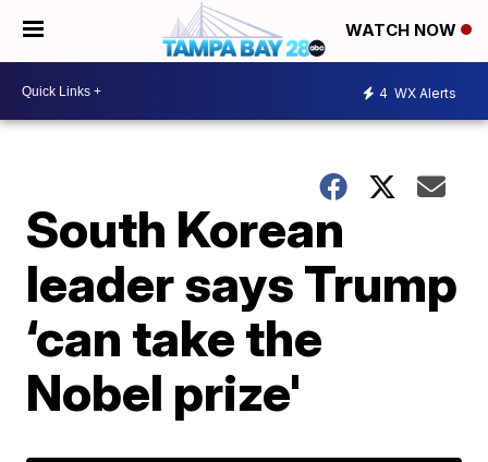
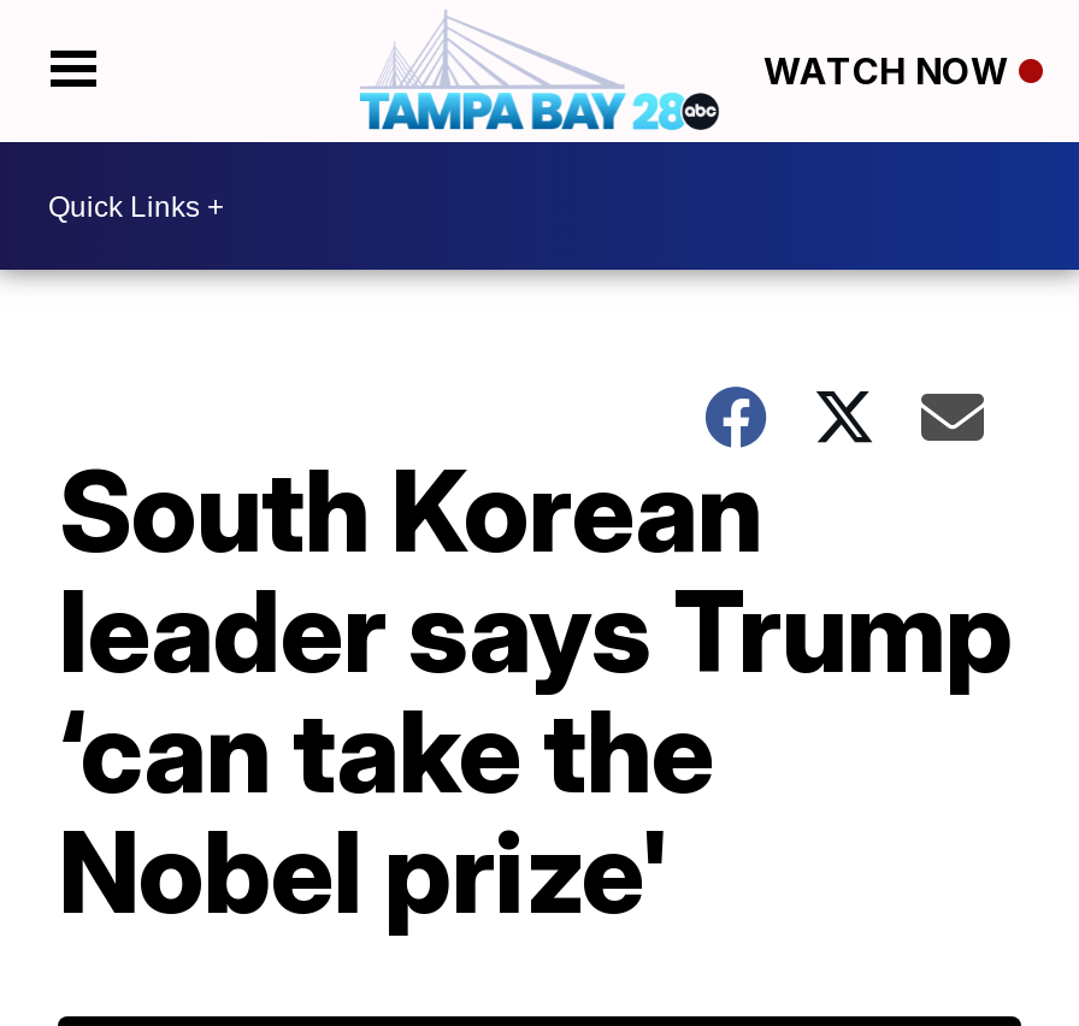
- 4 WX Alerts
